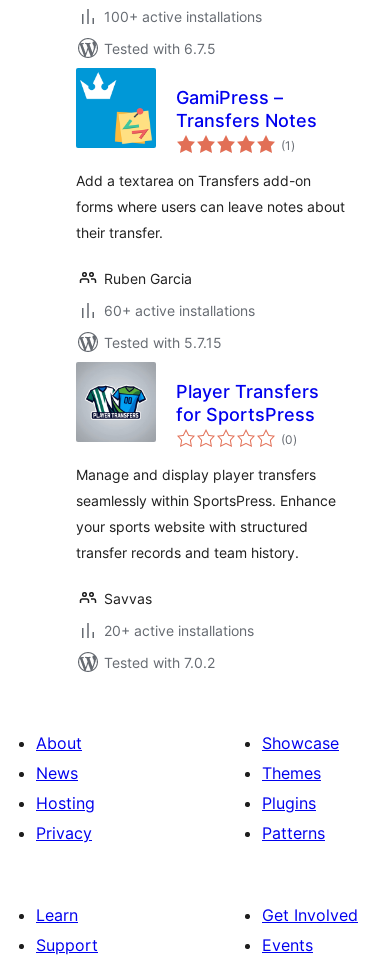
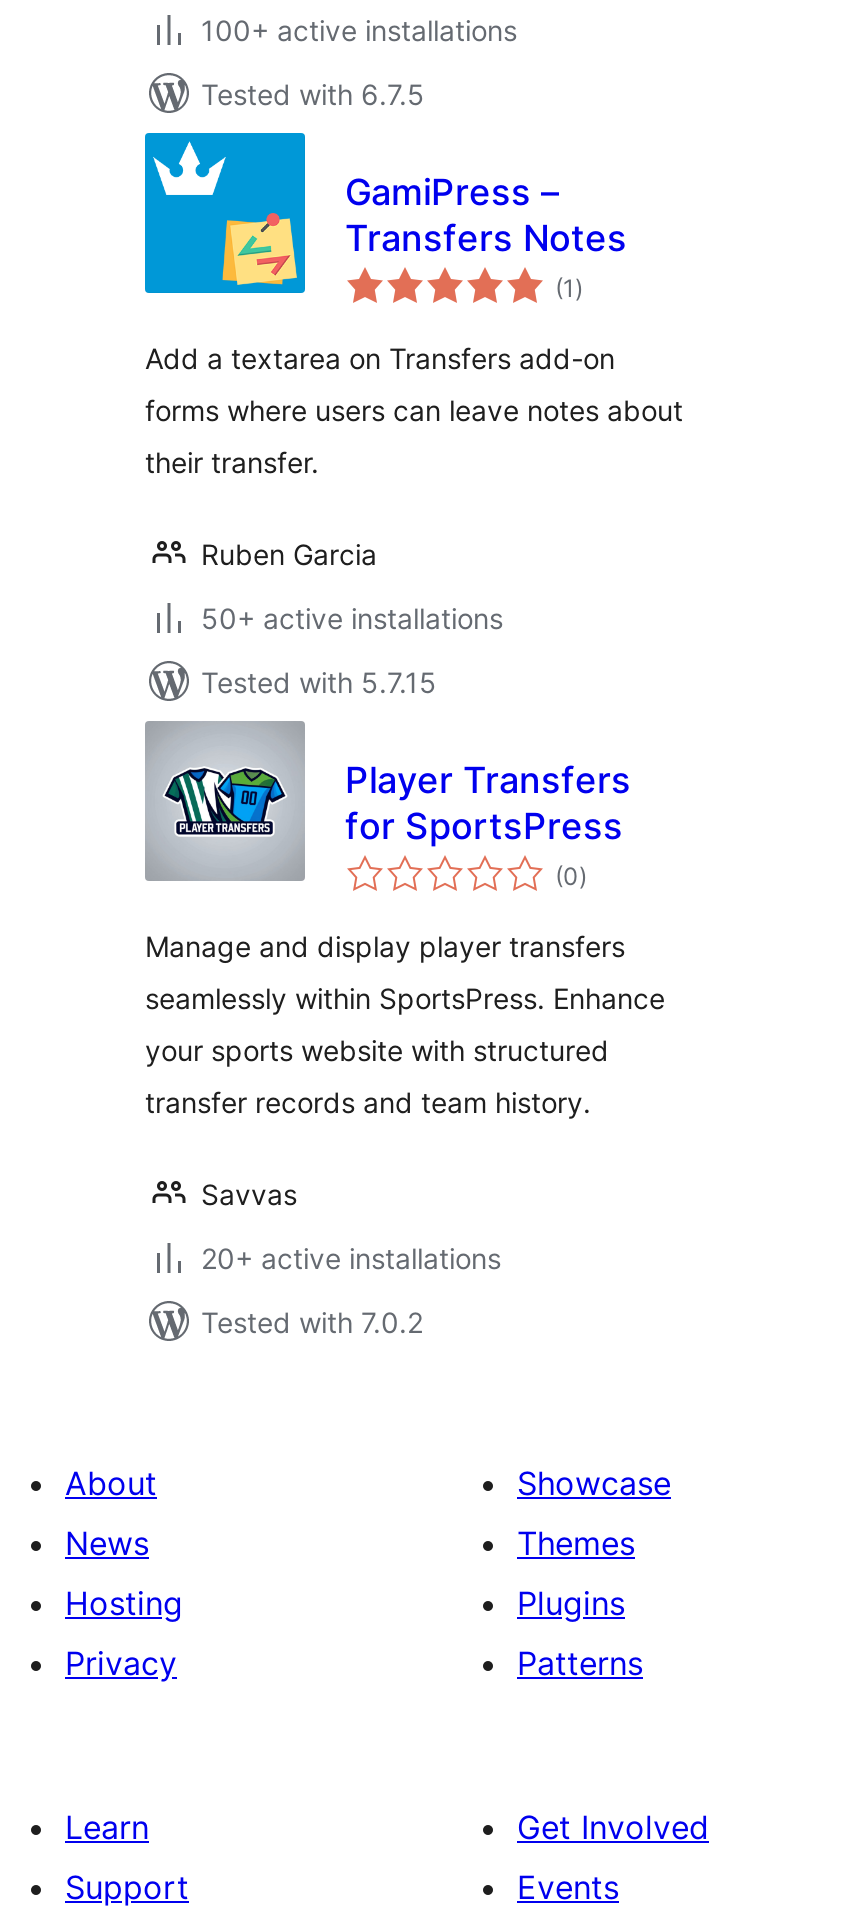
- 60+ active installations
+ 50+ active installations
